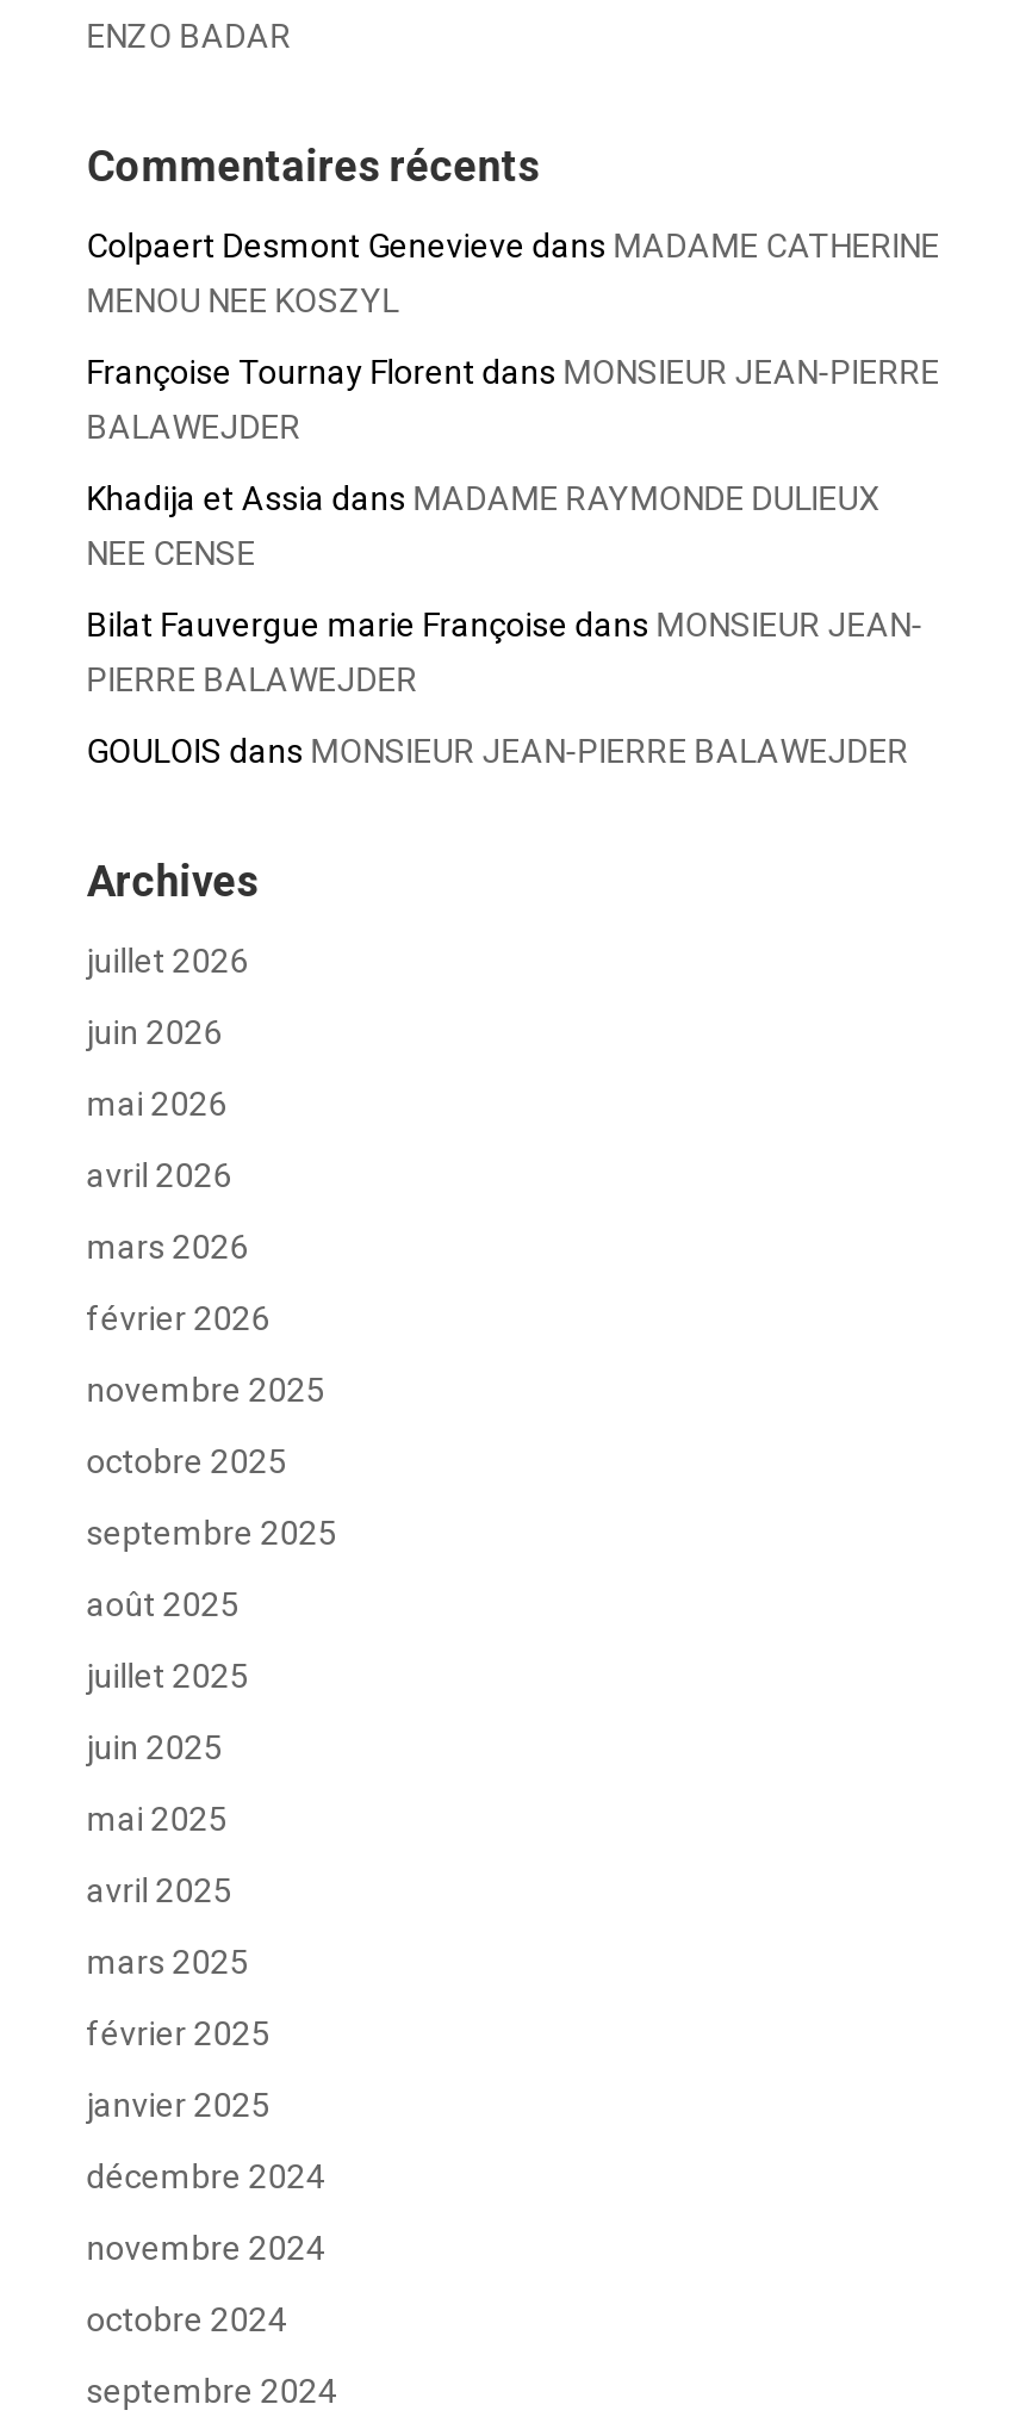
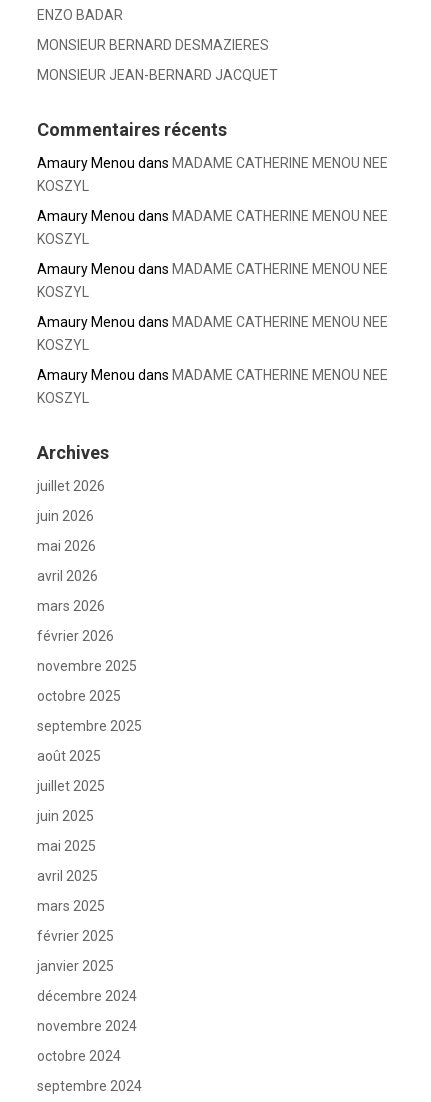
+ MONSIEUR BERNARD DESMAZIERES
+ MONSIEUR JEAN-BERNARD JACQUET

- Colpaert Desmont Genevieve dans MADAME CATHERINE
- MENOU NEE KOSZYL
+ Amaury Menou dans MADAME CATHERINE MENOU NEE
+ KOSZYL

- Françoise Tournay Florent dans MONSIEUR JEAN-PIERRE
- BALAWEJDER
+ Amaury Menou dans MADAME CATHERINE MENOU NEE
+ KOSZYL

- Khadija et Assia dans MADAME RAYMONDE DULIEUX
- NEE CENSE
+ Amaury Menou dans MADAME CATHERINE MENOU NEE
+ KOSZYL

- Bilat Fauvergue marie Françoise dans MONSIEUR JEAN-
- PIERRE BALAWEJDER
+ Amaury Menou dans MADAME CATHERINE MENOU NEE
+ KOSZYL

- GOULOIS dans MONSIEUR JEAN-PIERRE BALAWEJDER
+ Amaury Menou dans MADAME CATHERINE MENOU NEE
+ KOSZYL
